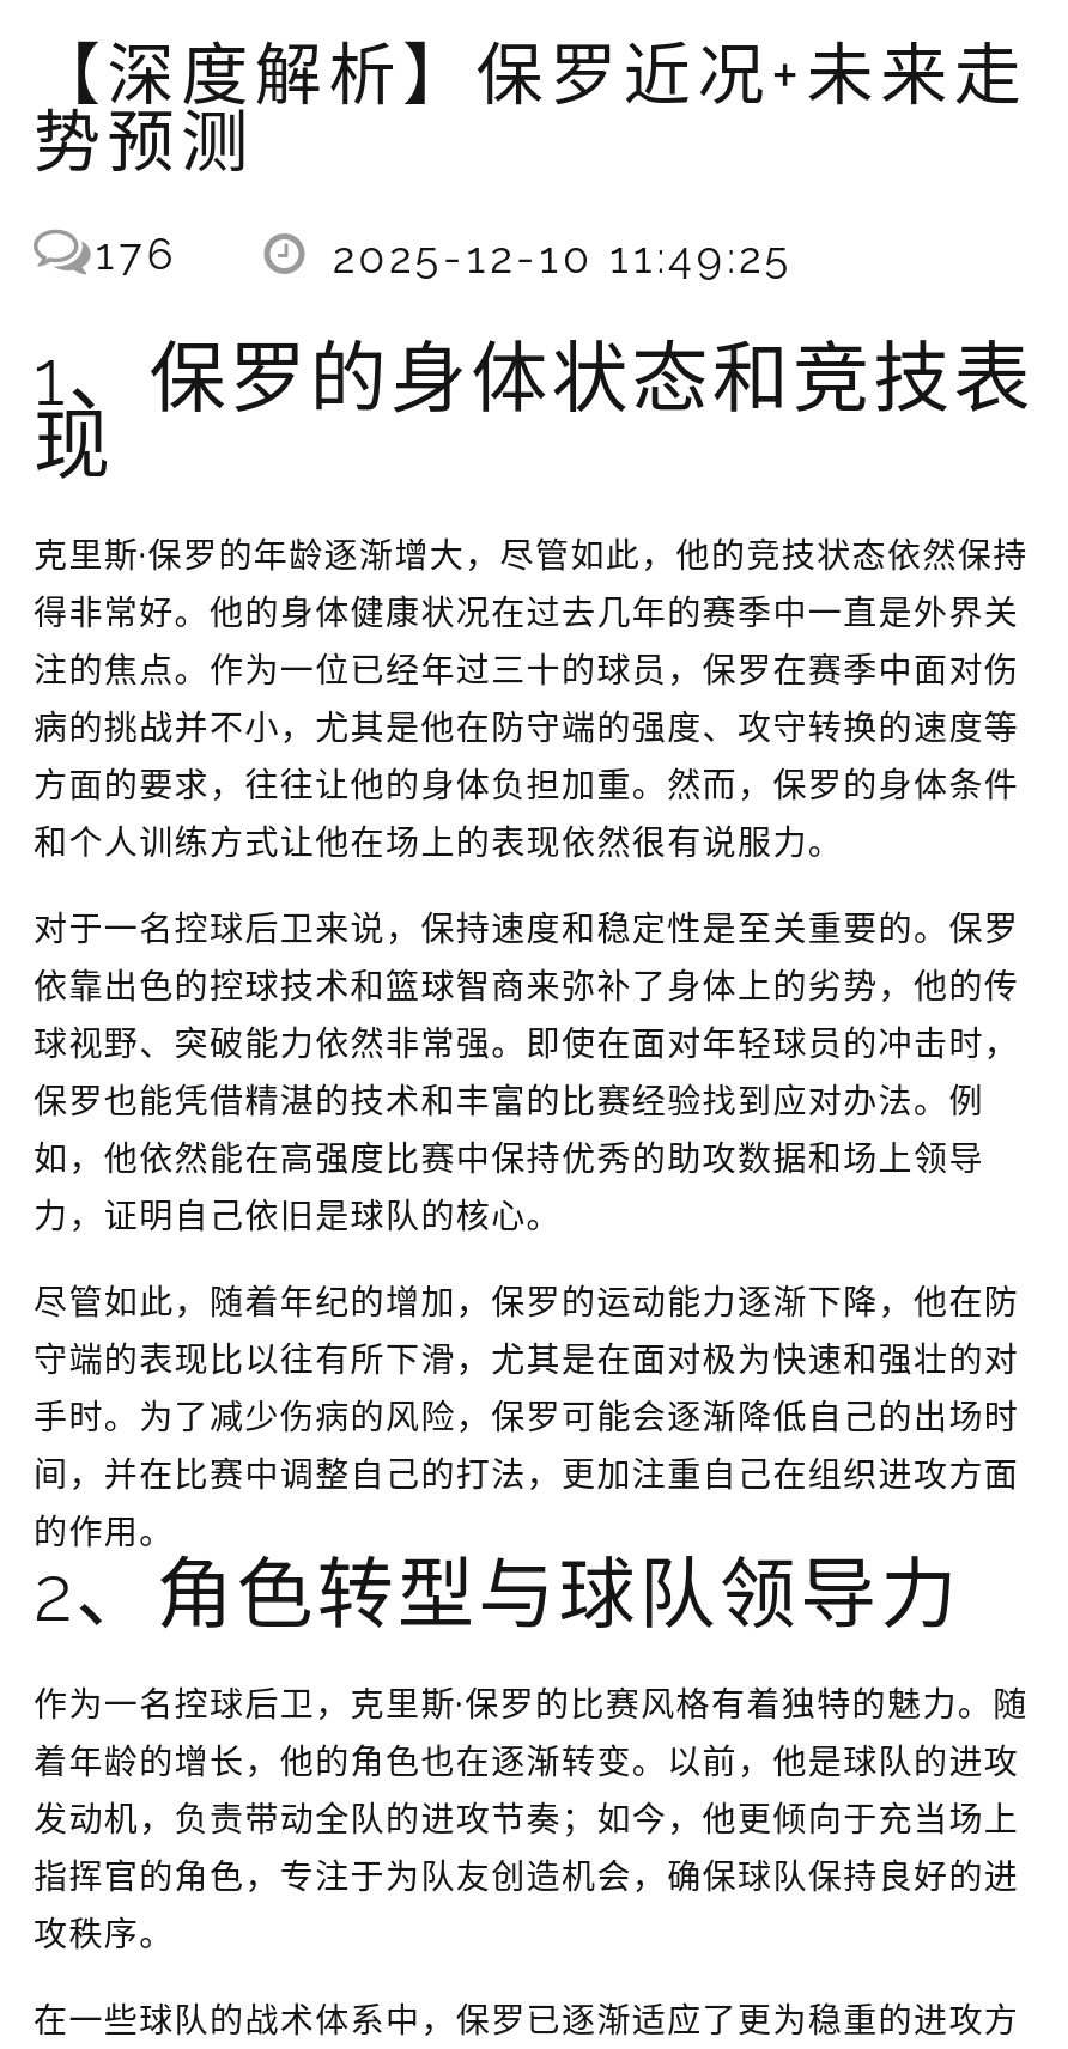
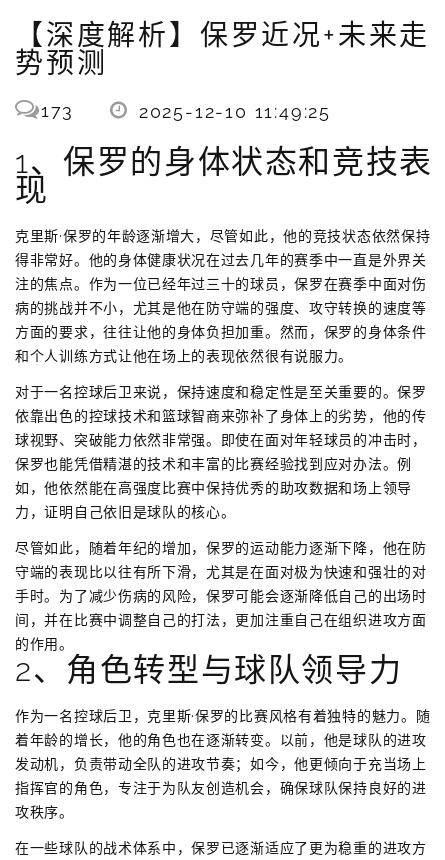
- 176
+ 173
